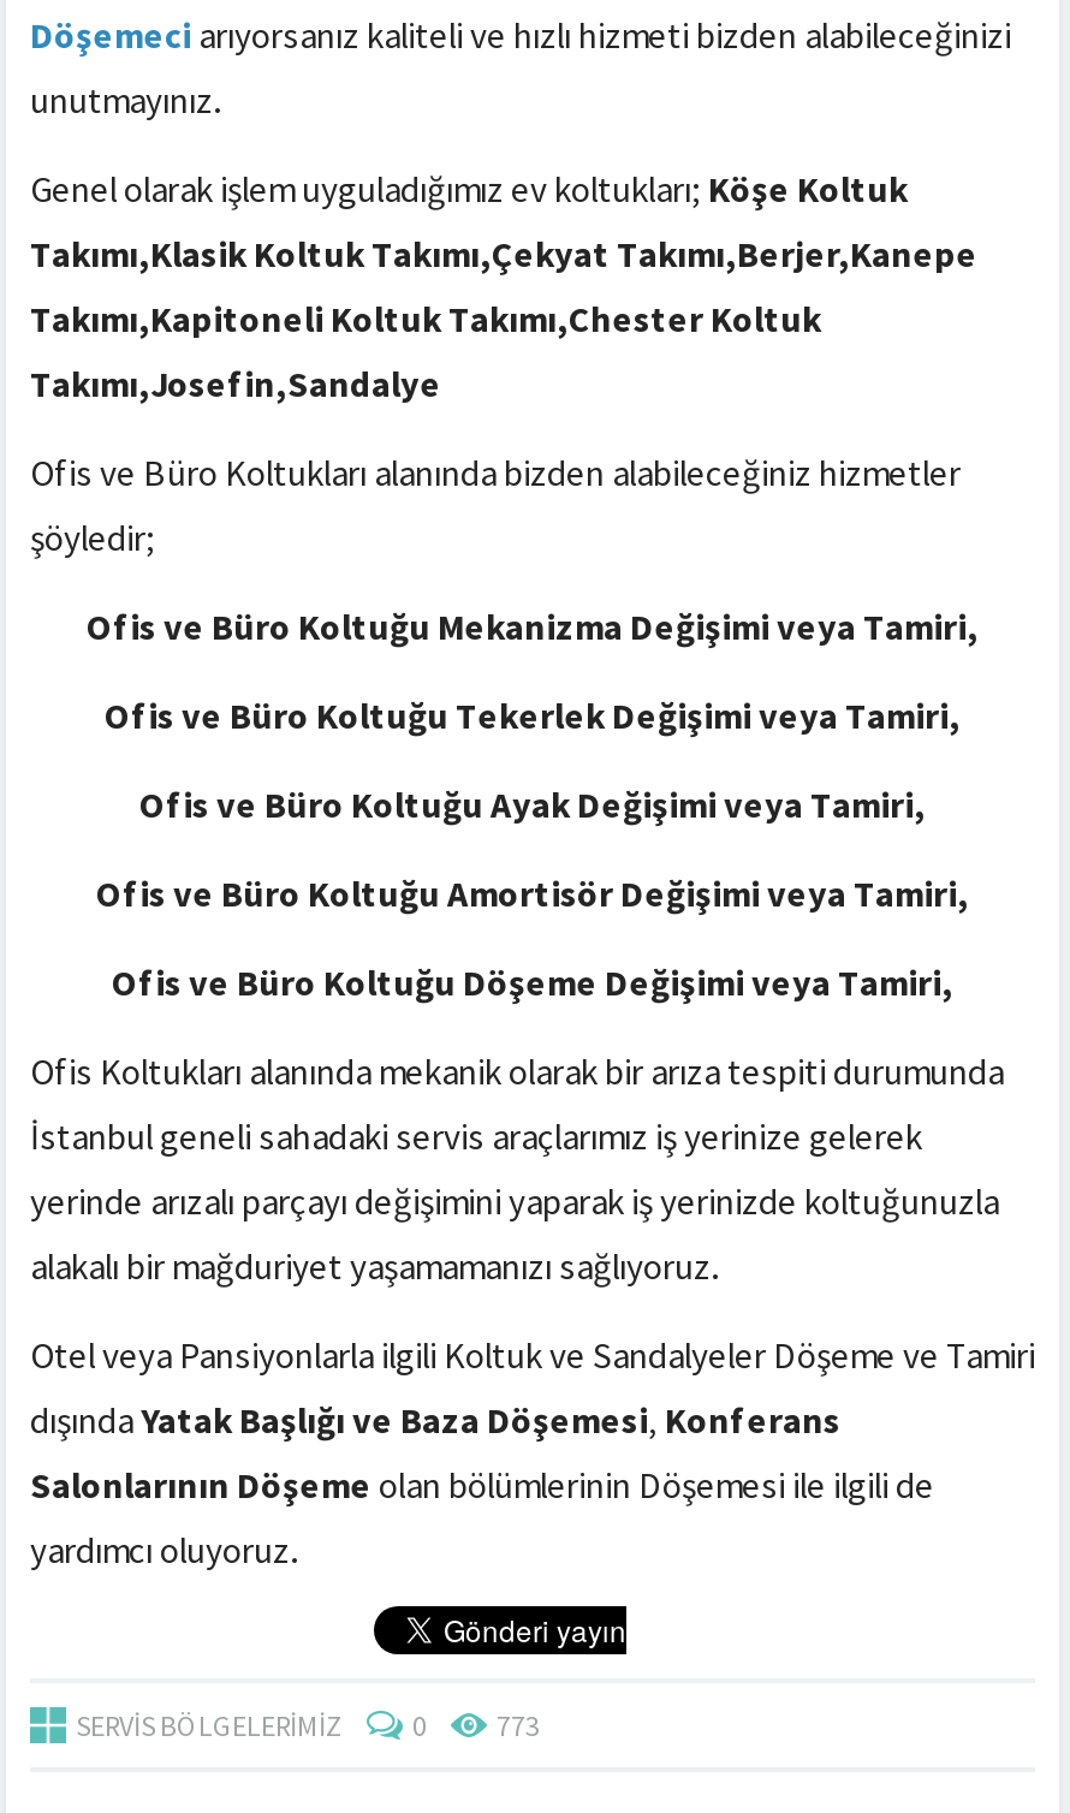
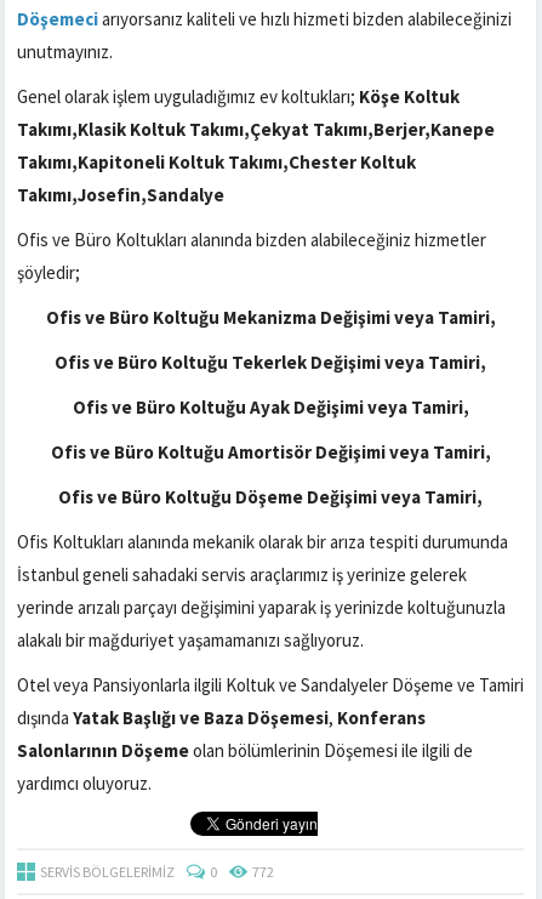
- SERVIS BÖLGELERIMIZ 0 773
+ SERVIS BÖLGELERIMIZ 0 772
